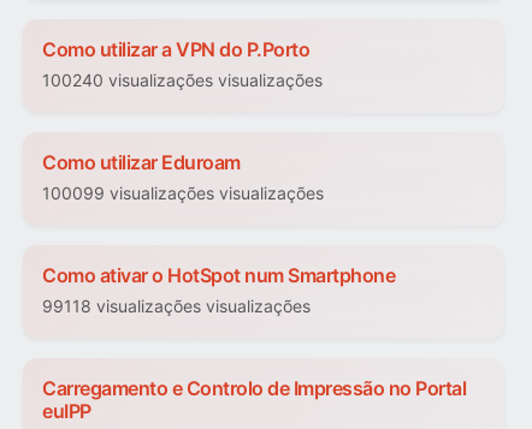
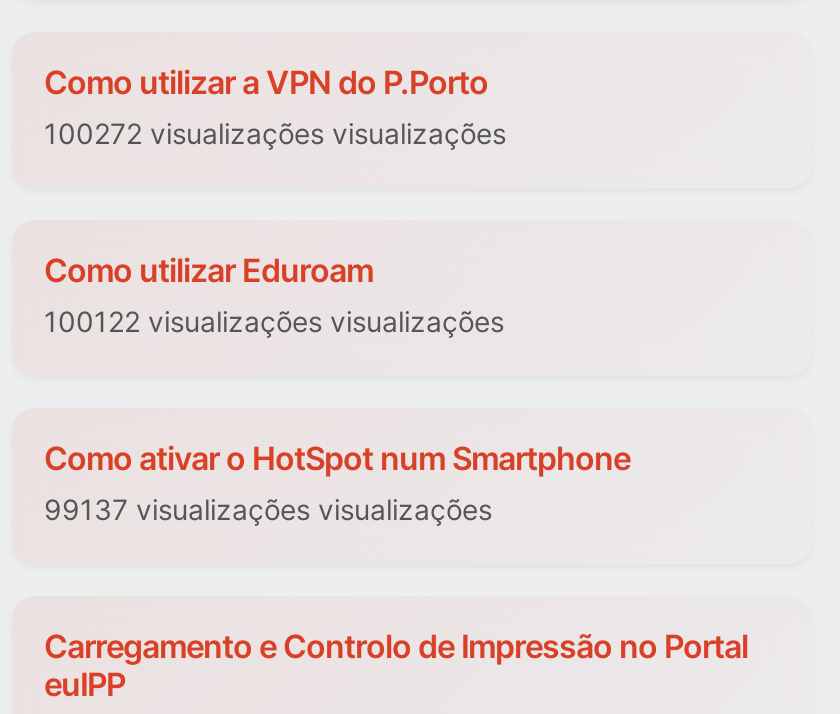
- 100240 visualizações visualizações
+ 100272 visualizações visualizações

- 100099 visualizações visualizações
+ 100122 visualizações visualizações

- 99118 visualizações visualizações
+ 99137 visualizações visualizações
